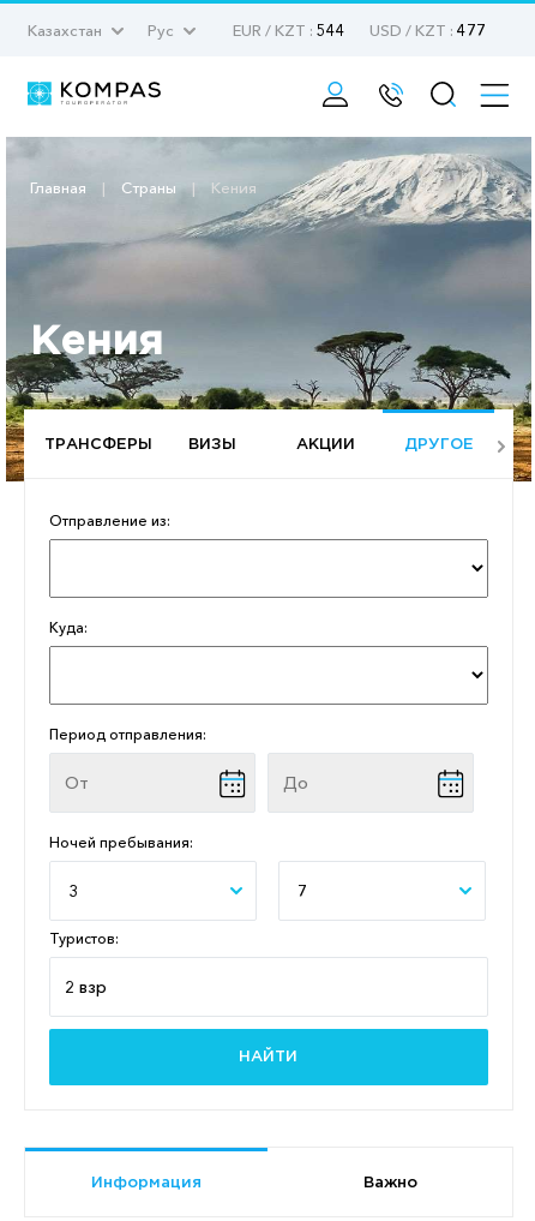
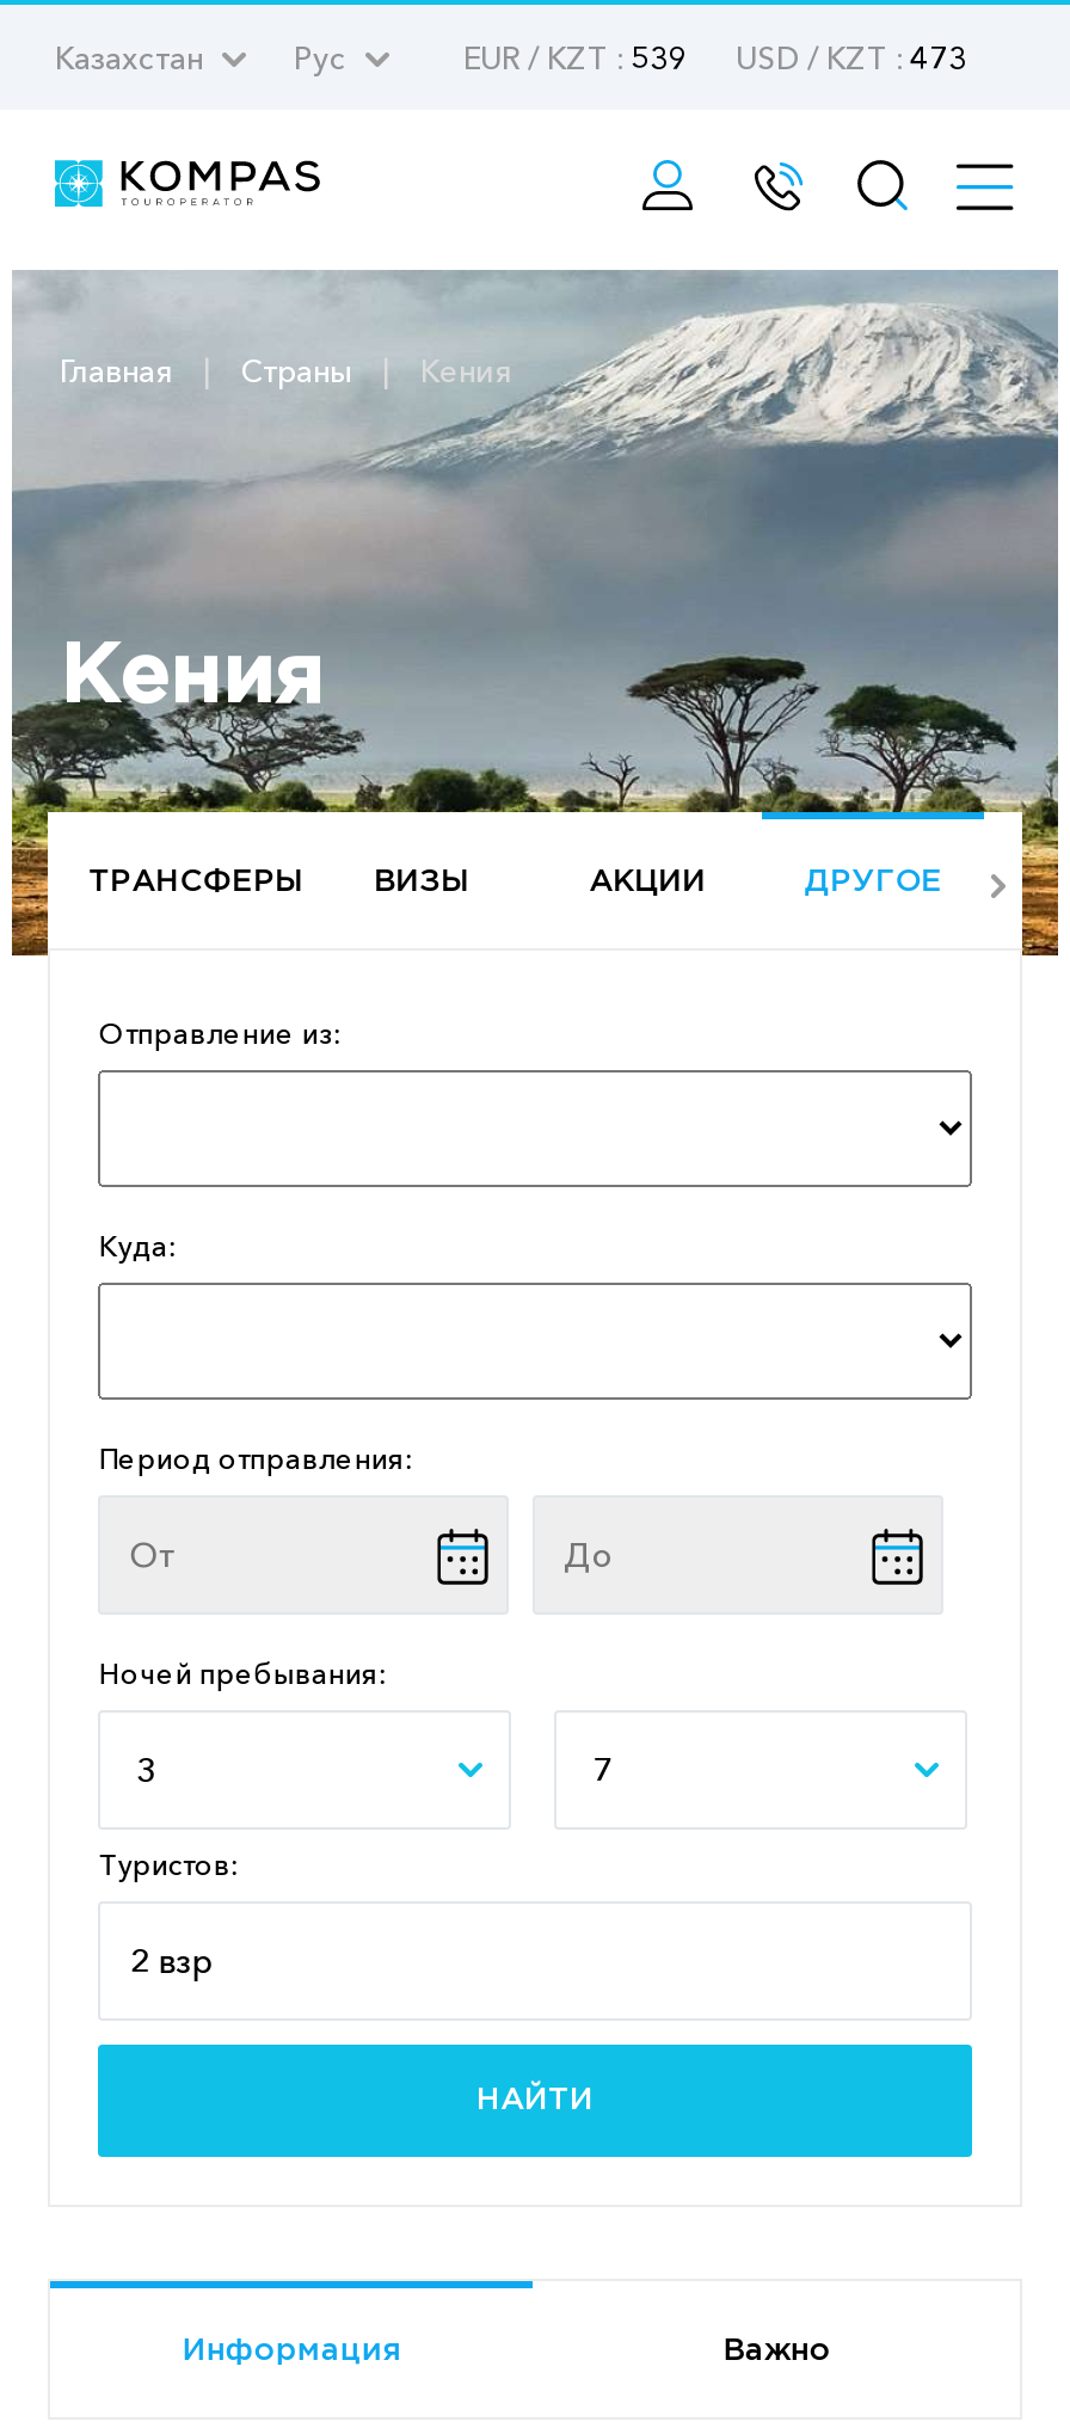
- EUR / KZT : 544
+ EUR / KZT : 539

- USD / KZT : 477
+ USD / KZT : 473
